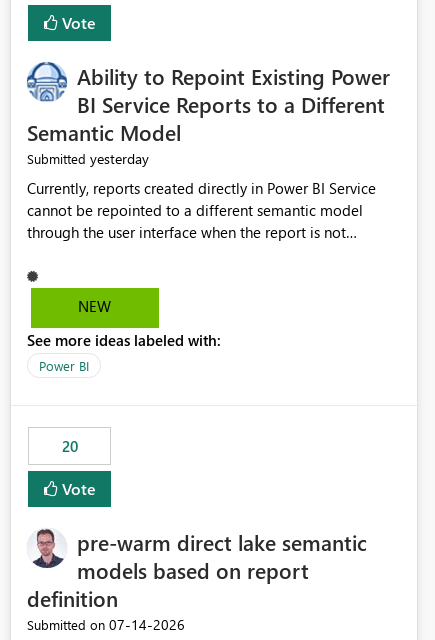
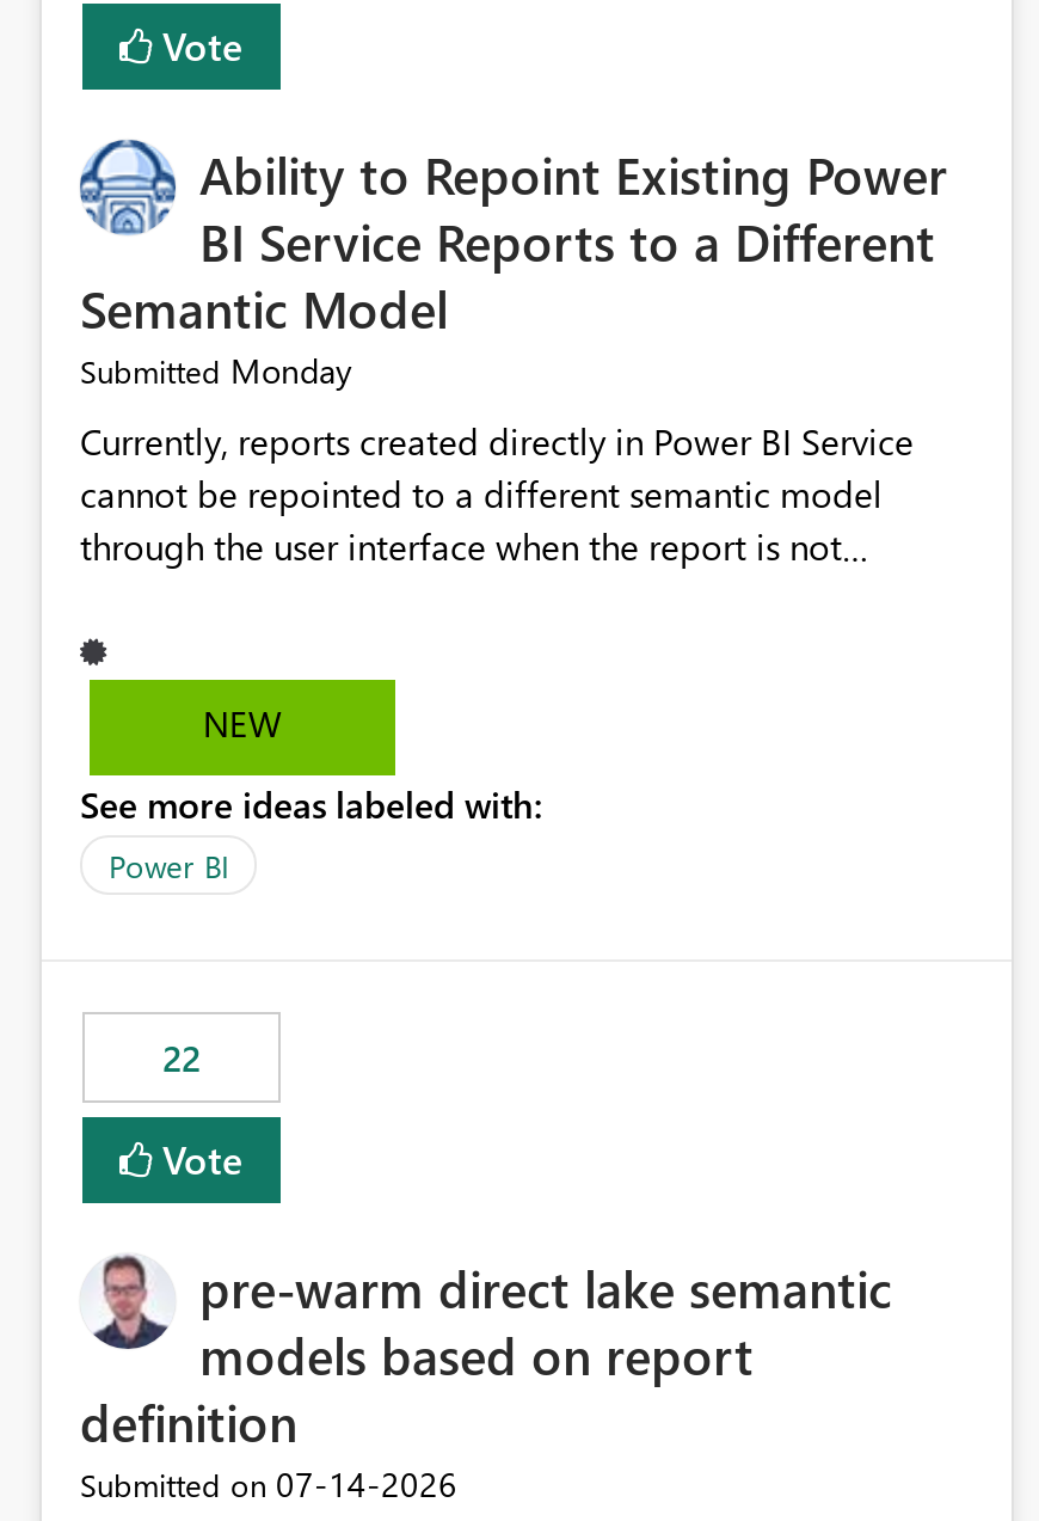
- Submitted yesterday
+ Submitted Monday

- 20
+ 22
